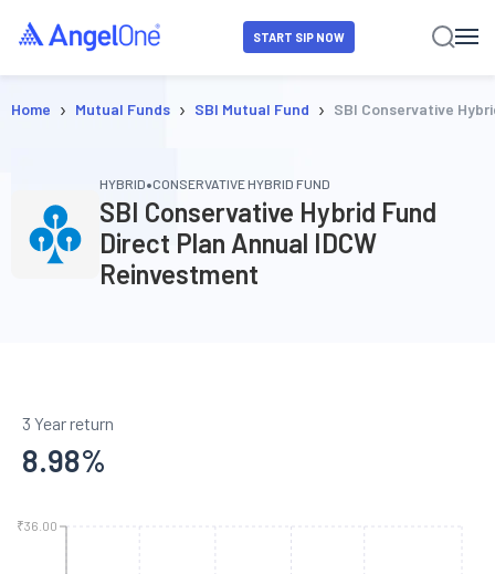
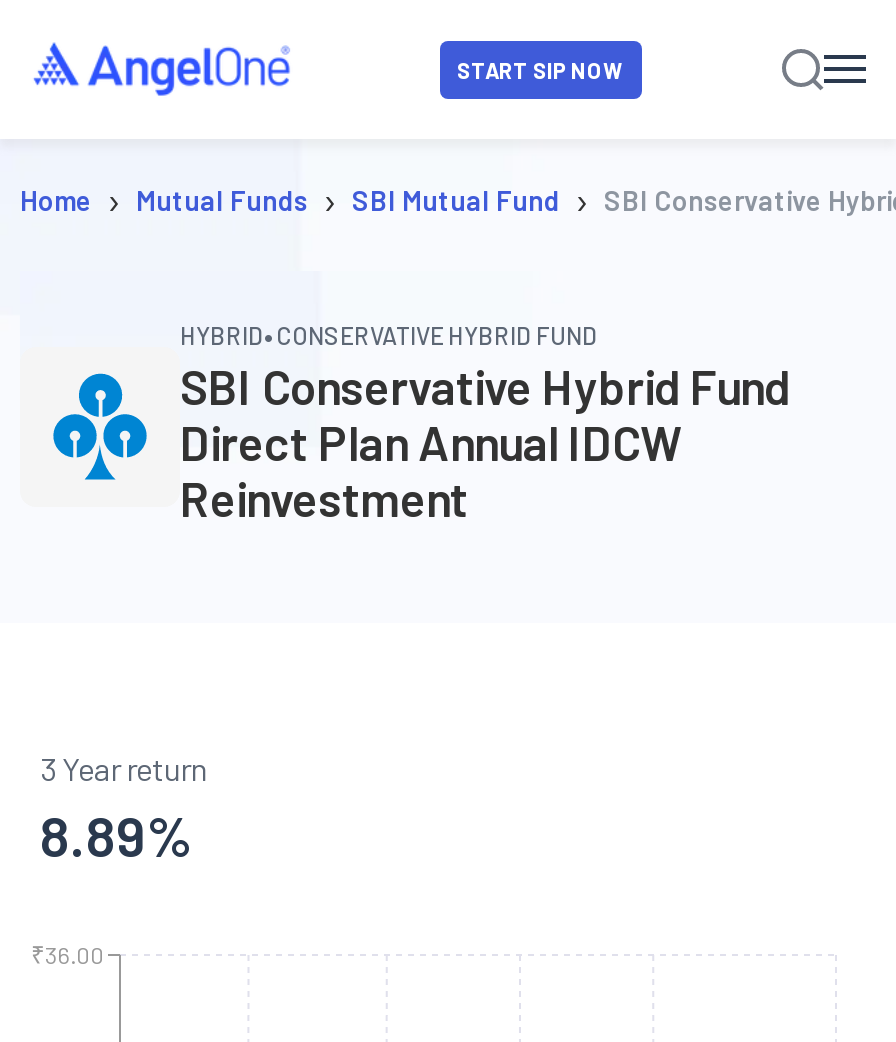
- 8.98%
+ 8.89%
